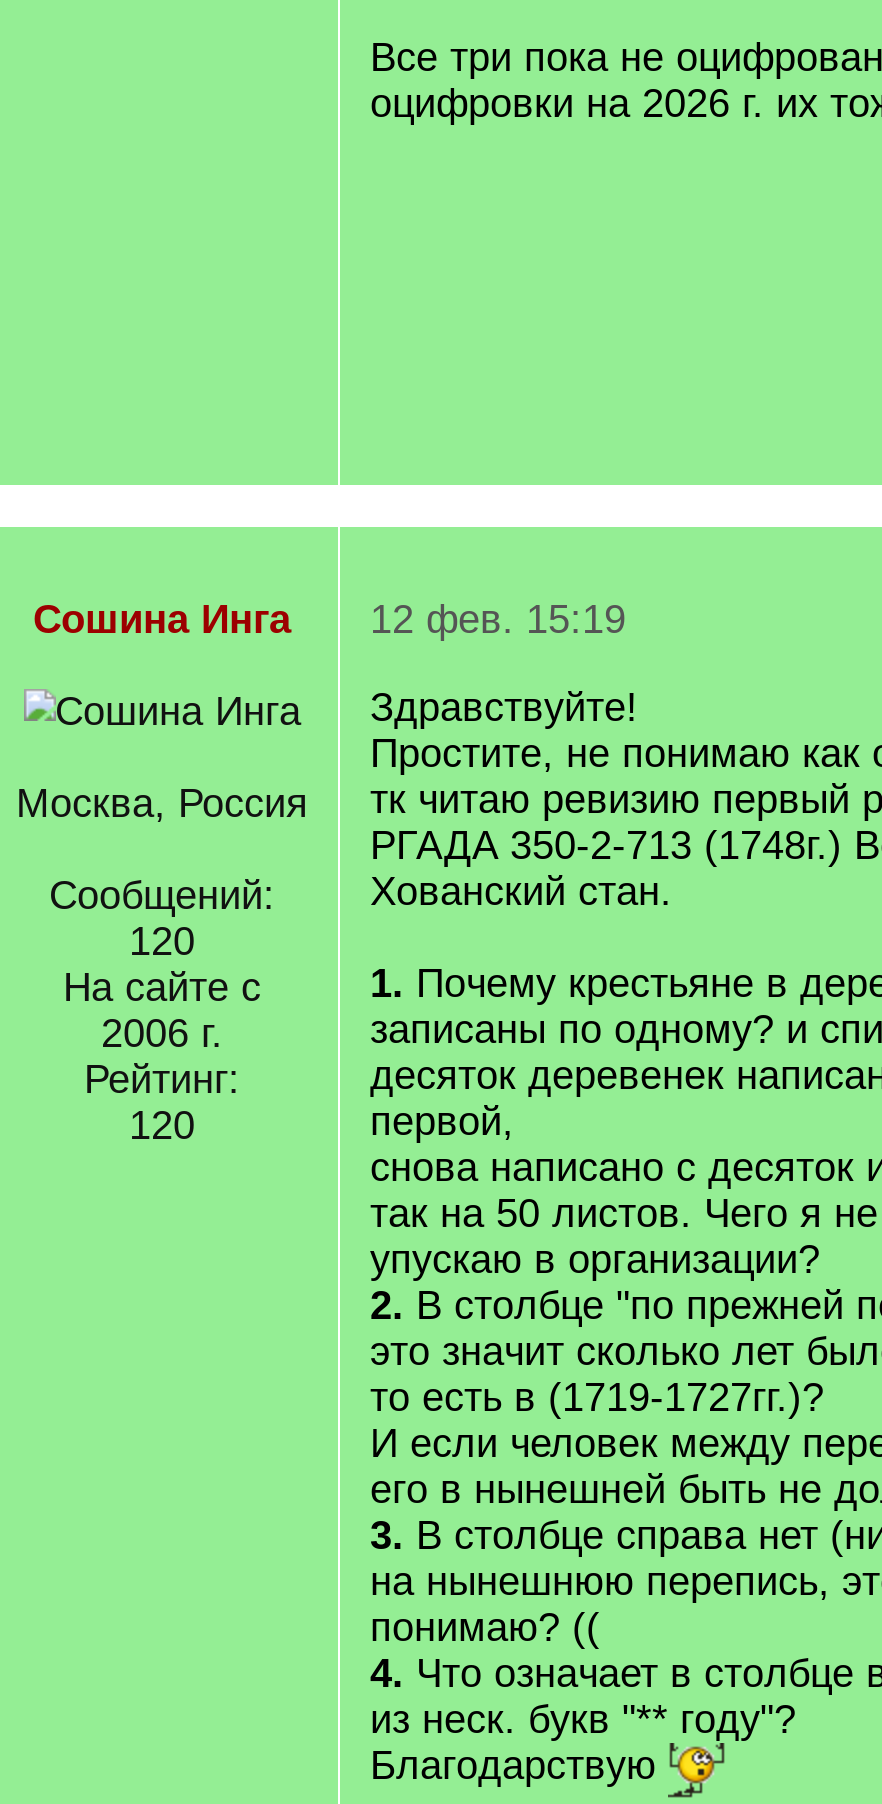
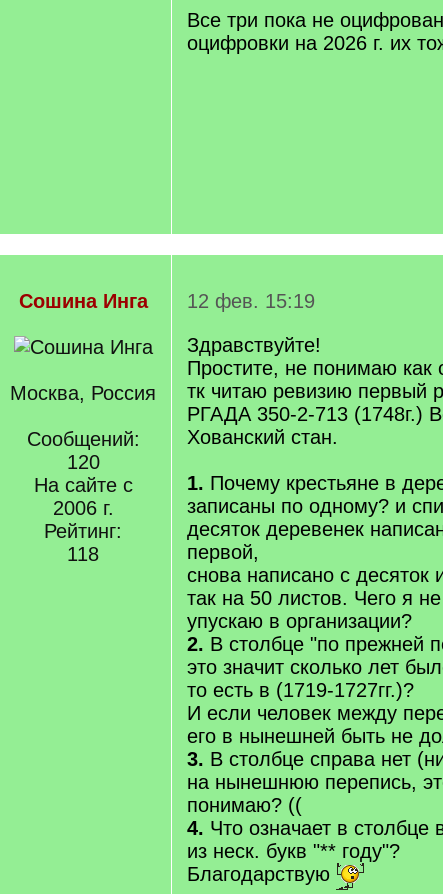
- 120
+ 118
